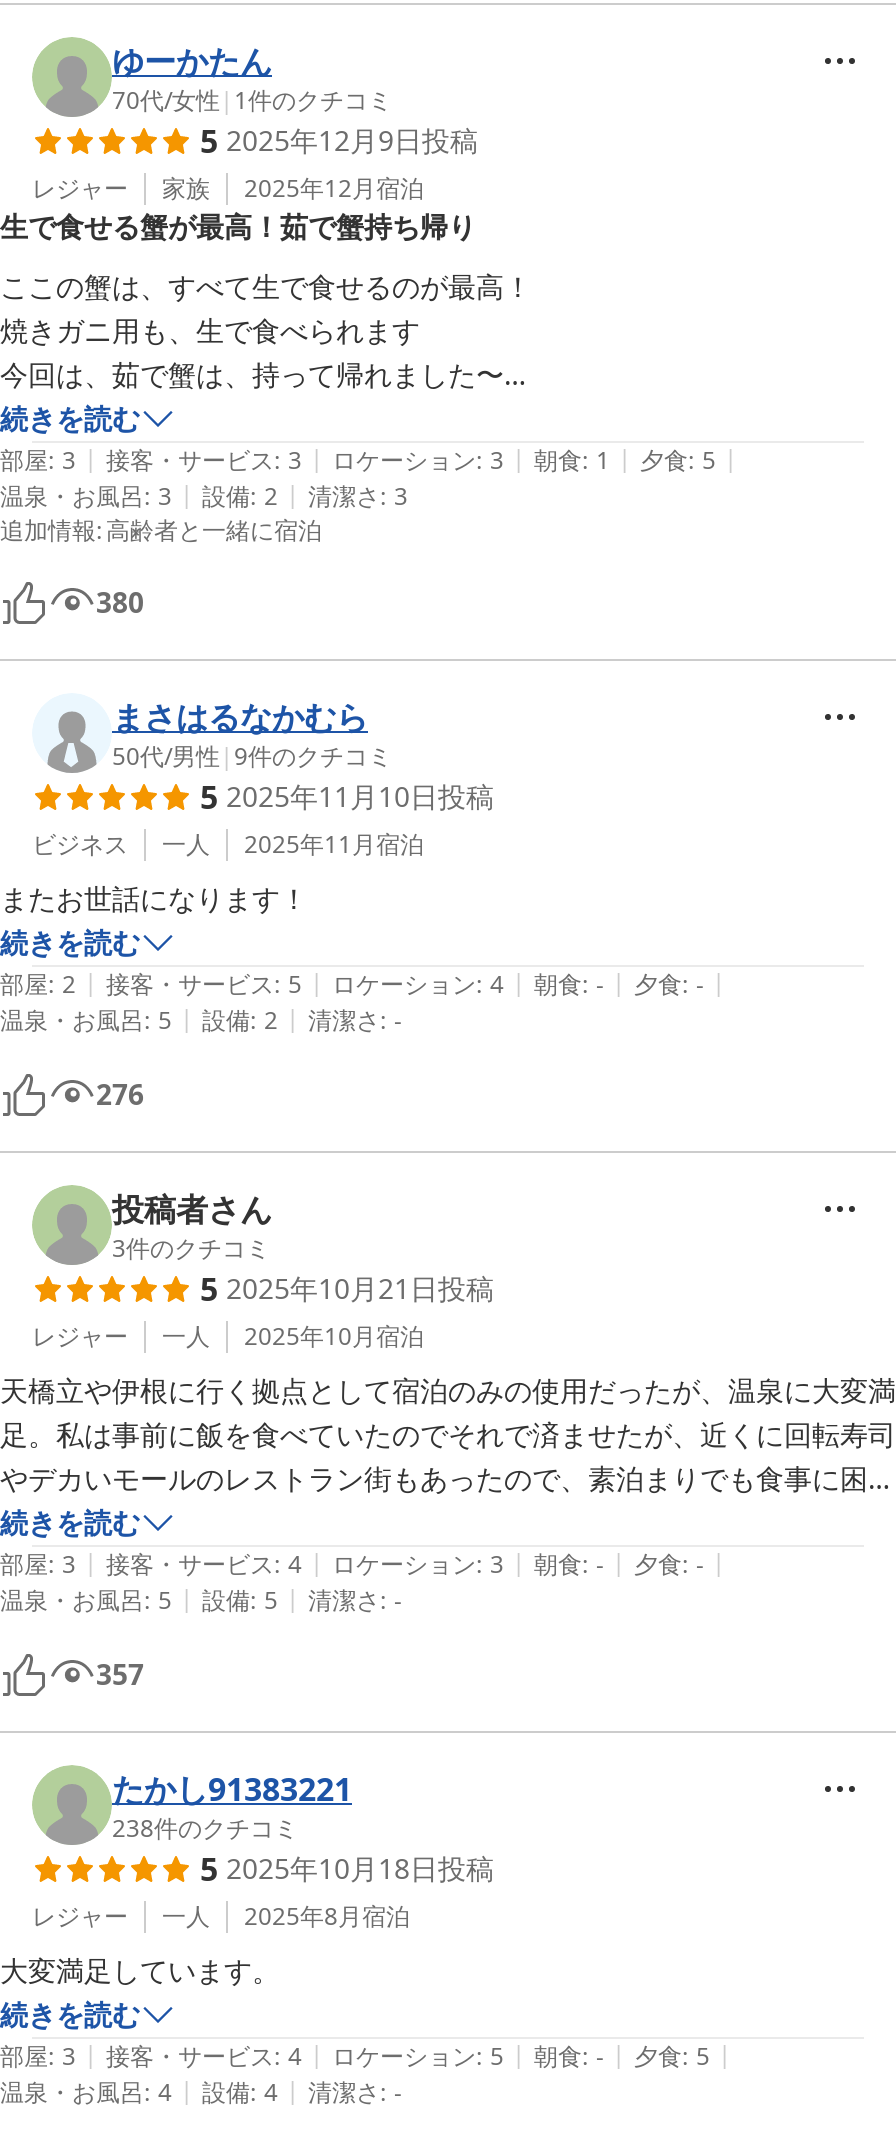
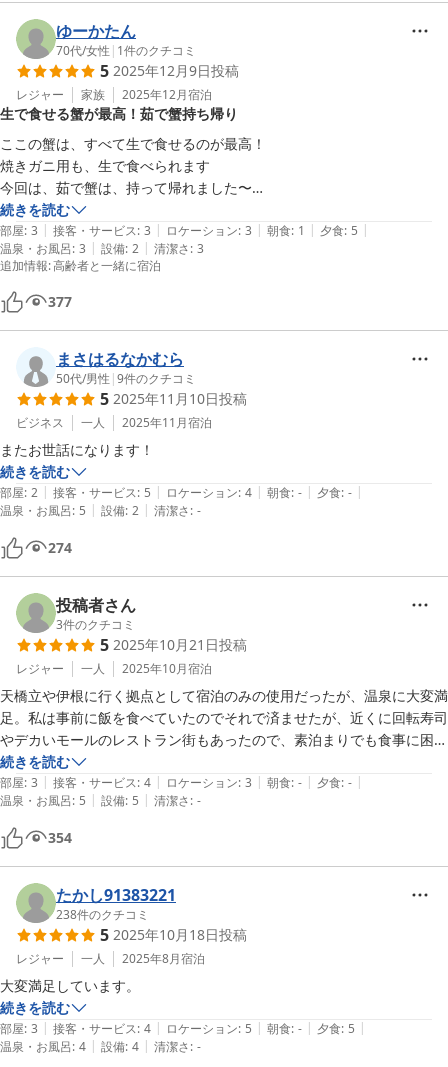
- 380
+ 377

- 276
+ 274

- 357
+ 354
